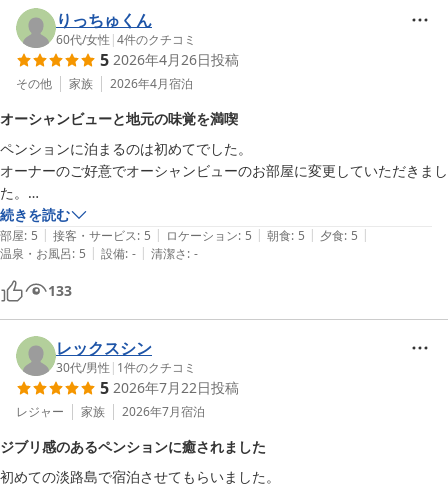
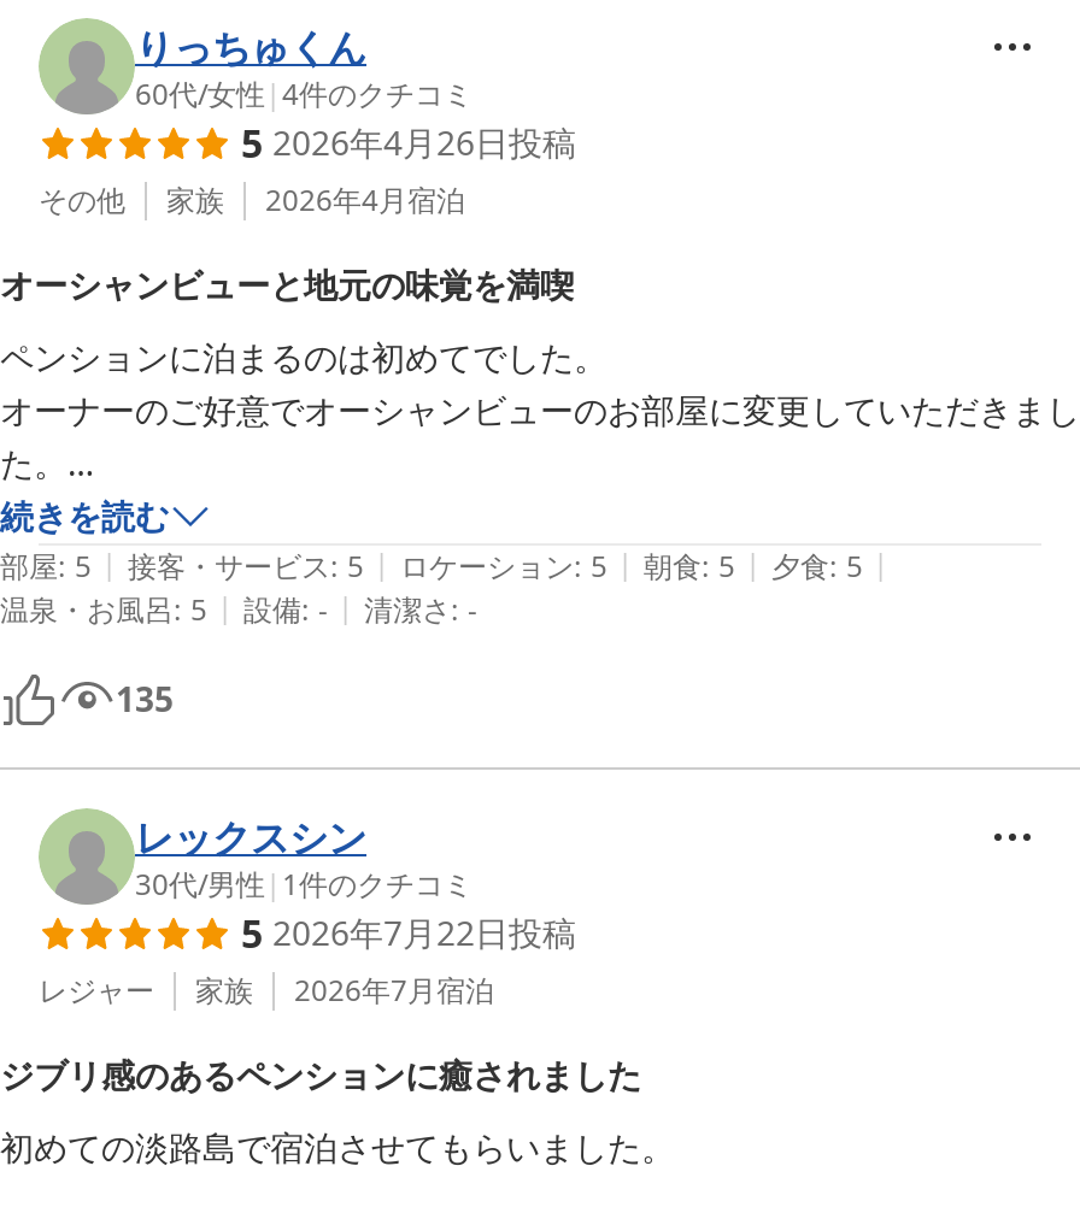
- 133
+ 135
